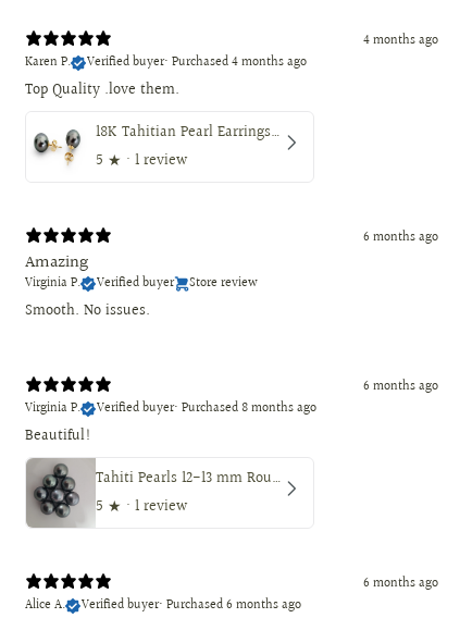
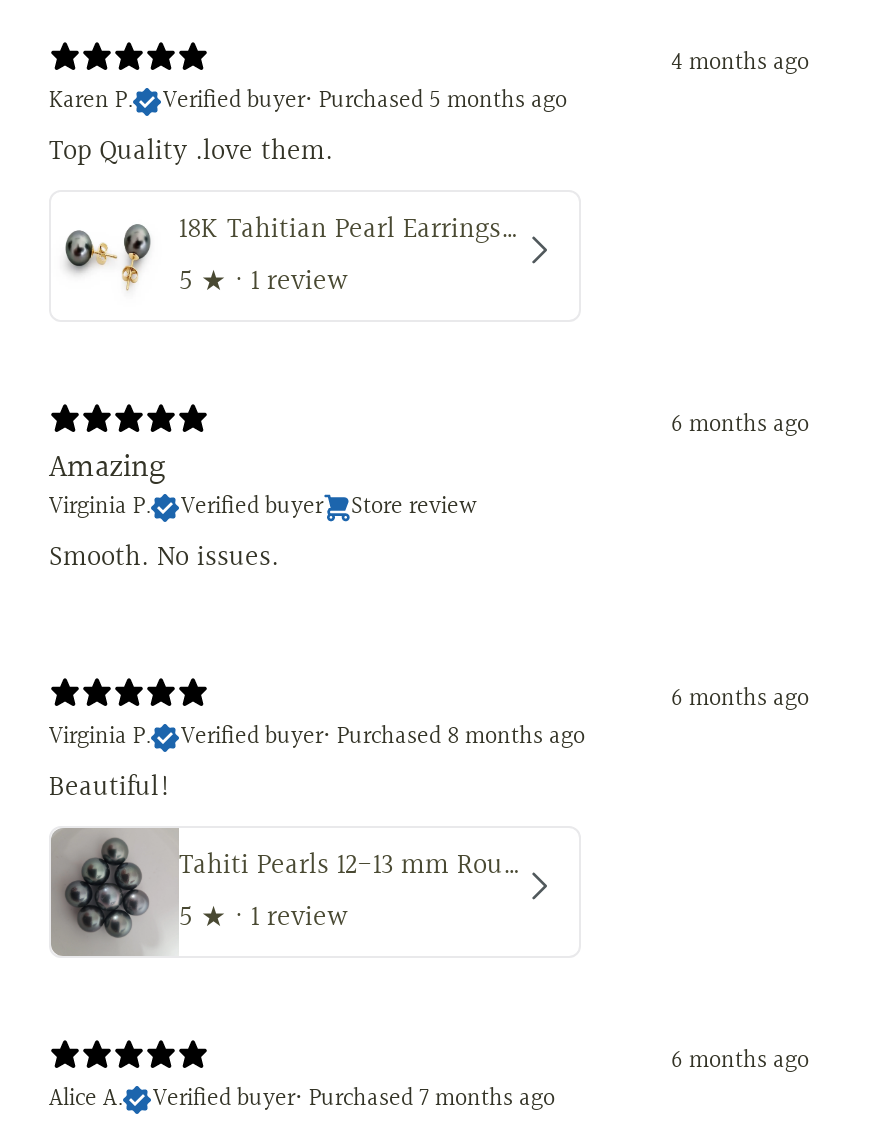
- Verified buyer • Purchased 4 months ago
+ Verified buyer • Purchased 5 months ago

- Verified buyer • Purchased 6 months ago
+ Verified buyer • Purchased 7 months ago
